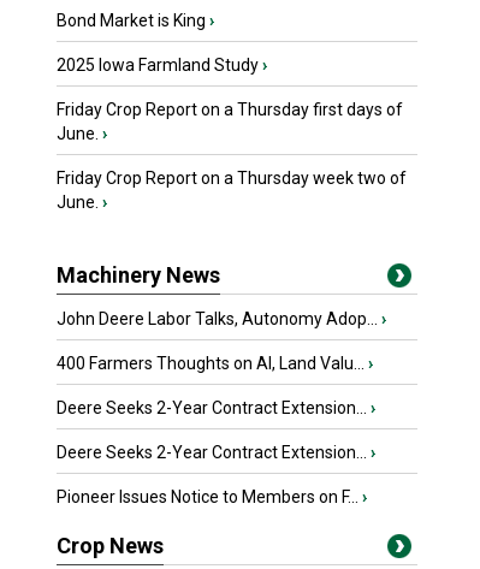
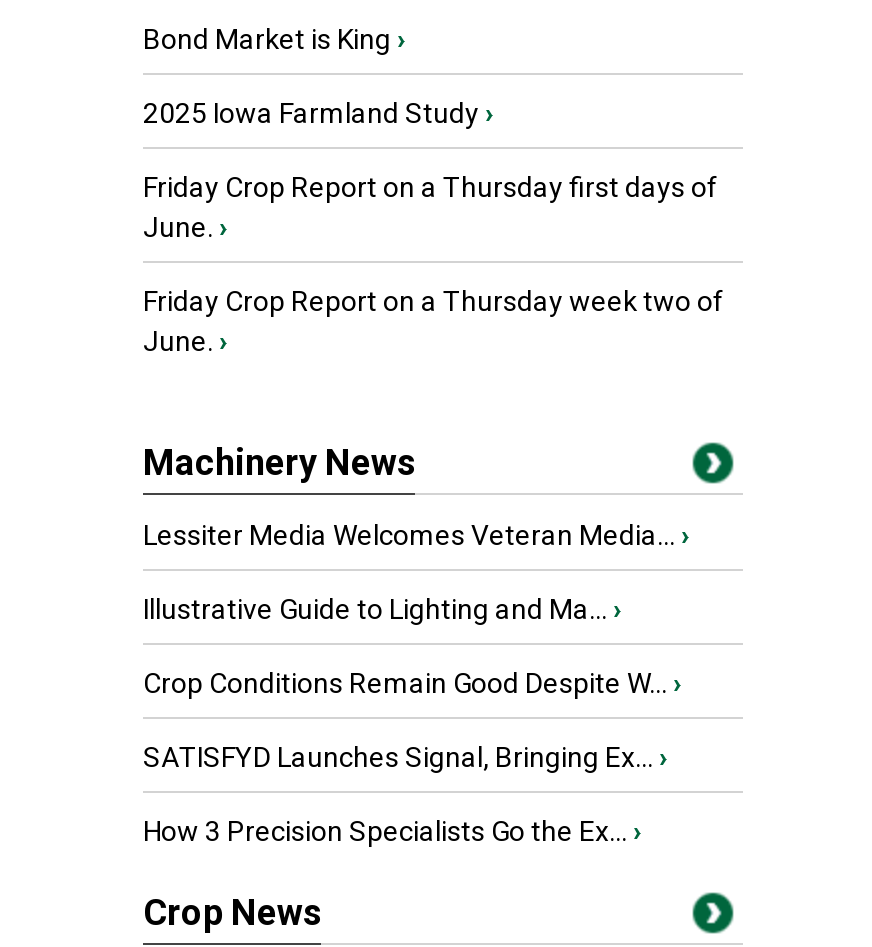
- John Deere Labor Talks, Autonomy Adop... ›
+ Lessiter Media Welcomes Veteran Media... ›

- 400 Farmers Thoughts on AI, Land Valu... ›
+ Illustrative Guide to Lighting and Ma... ›

- Deere Seeks 2-Year Contract Extension... ›
+ Crop Conditions Remain Good Despite W... ›

- Deere Seeks 2-Year Contract Extension... ›
+ SATISFYD Launches Signal, Bringing Ex... ›

- Pioneer Issues Notice to Members on F... ›
+ How 3 Precision Specialists Go the Ex... ›
